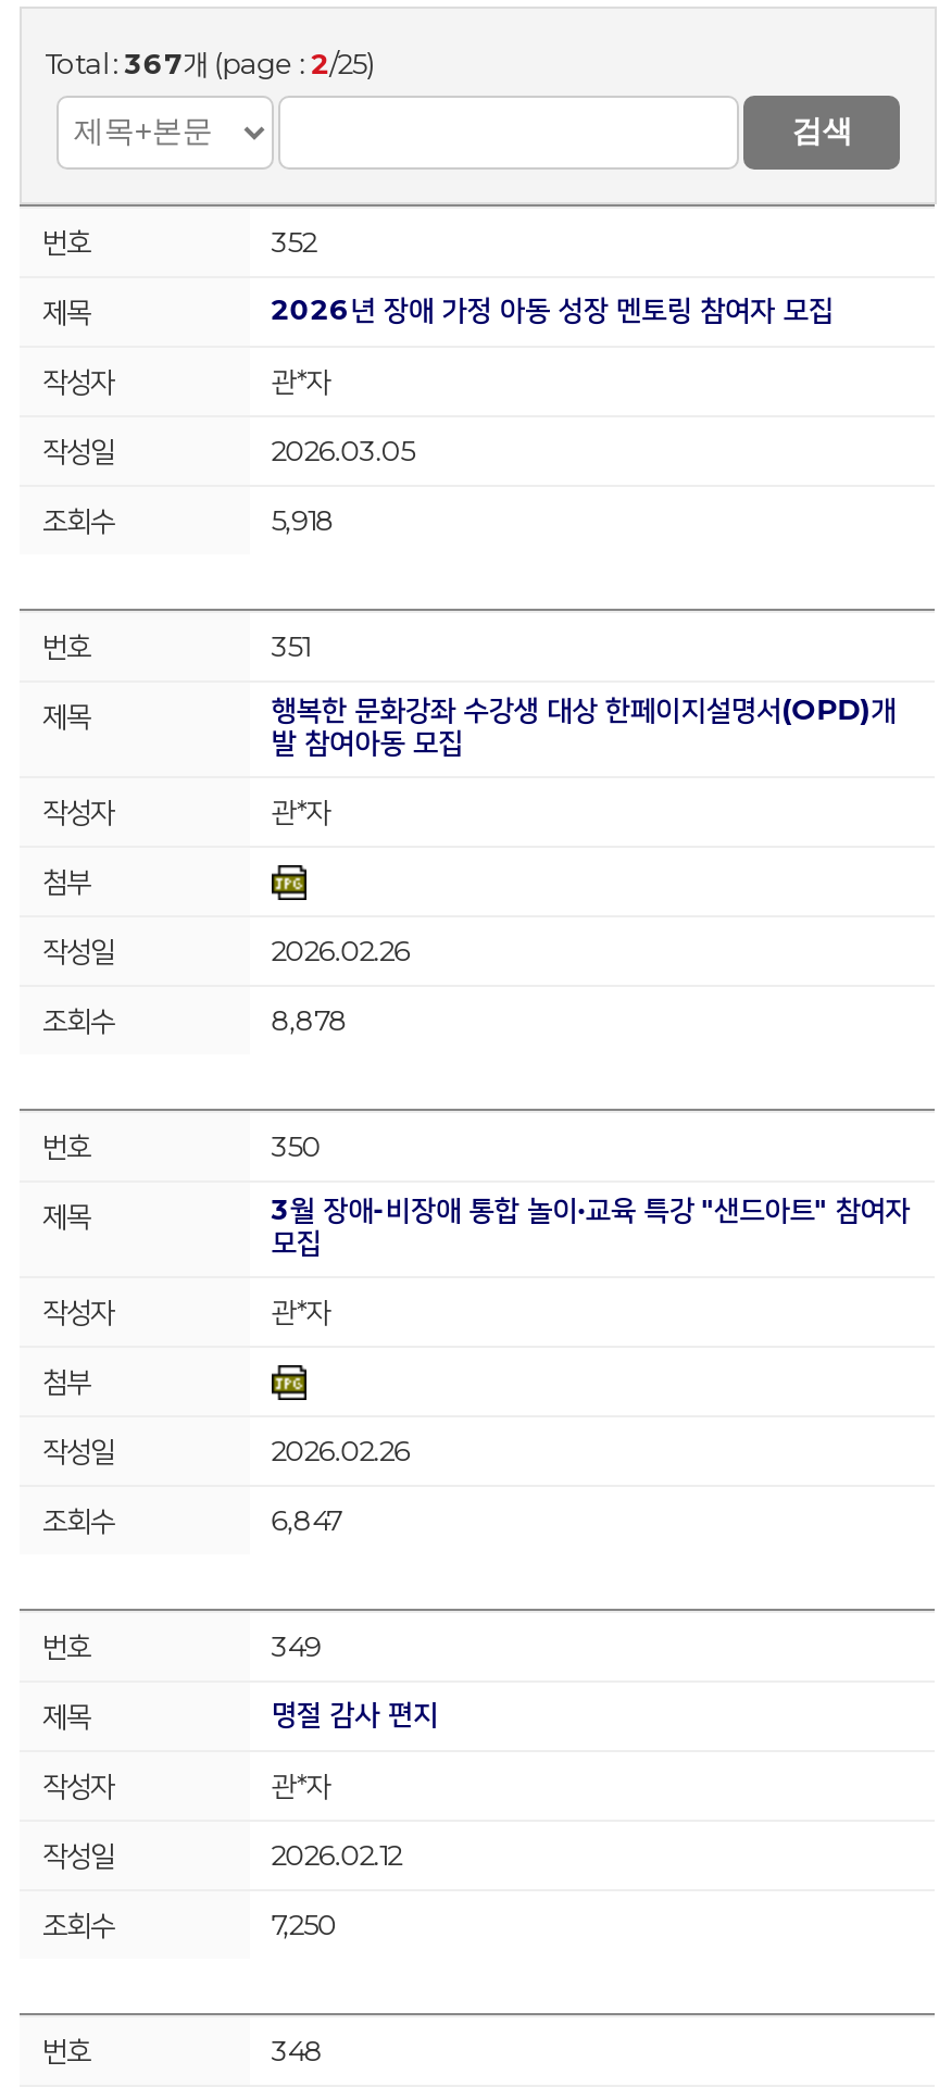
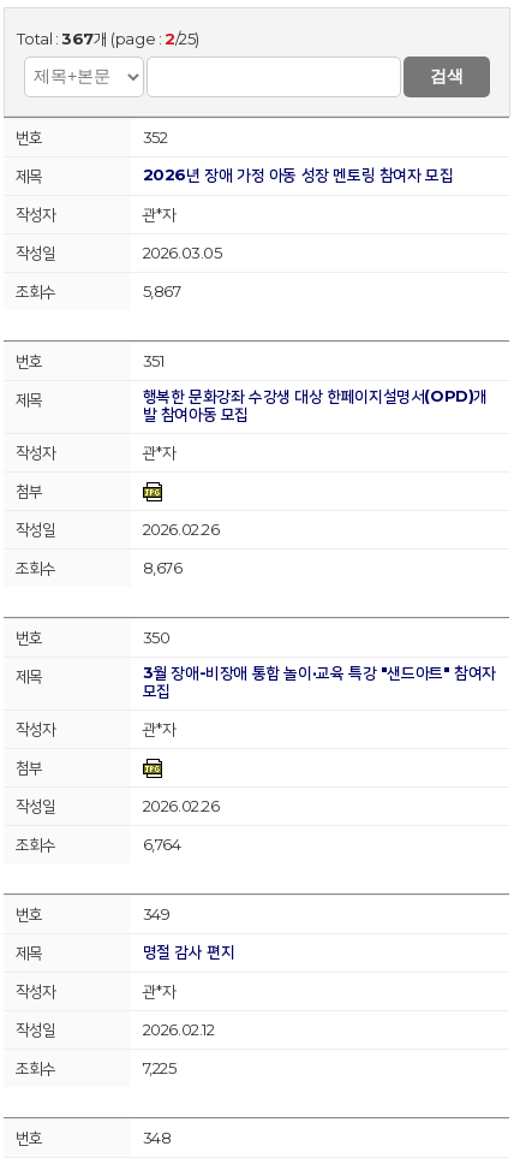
- 5,918
+ 5,867

- 8,878
+ 8,676

- 6,847
+ 6,764

- 7,250
+ 7,225
